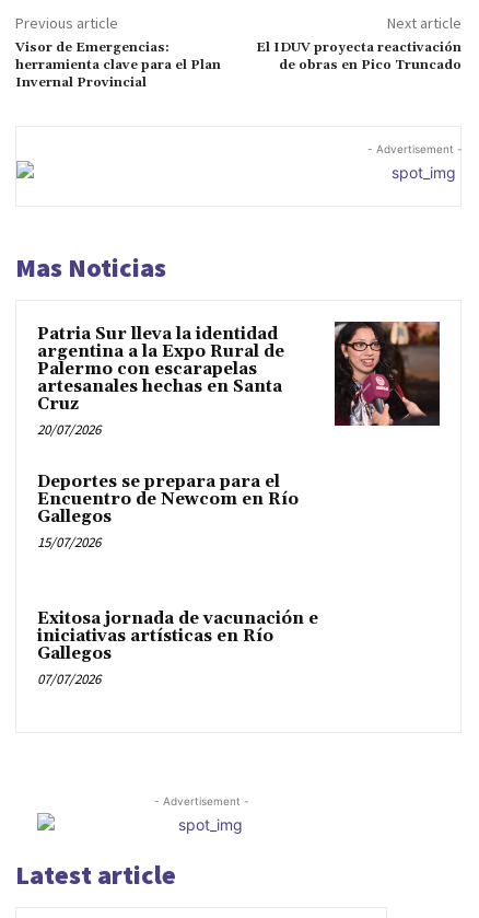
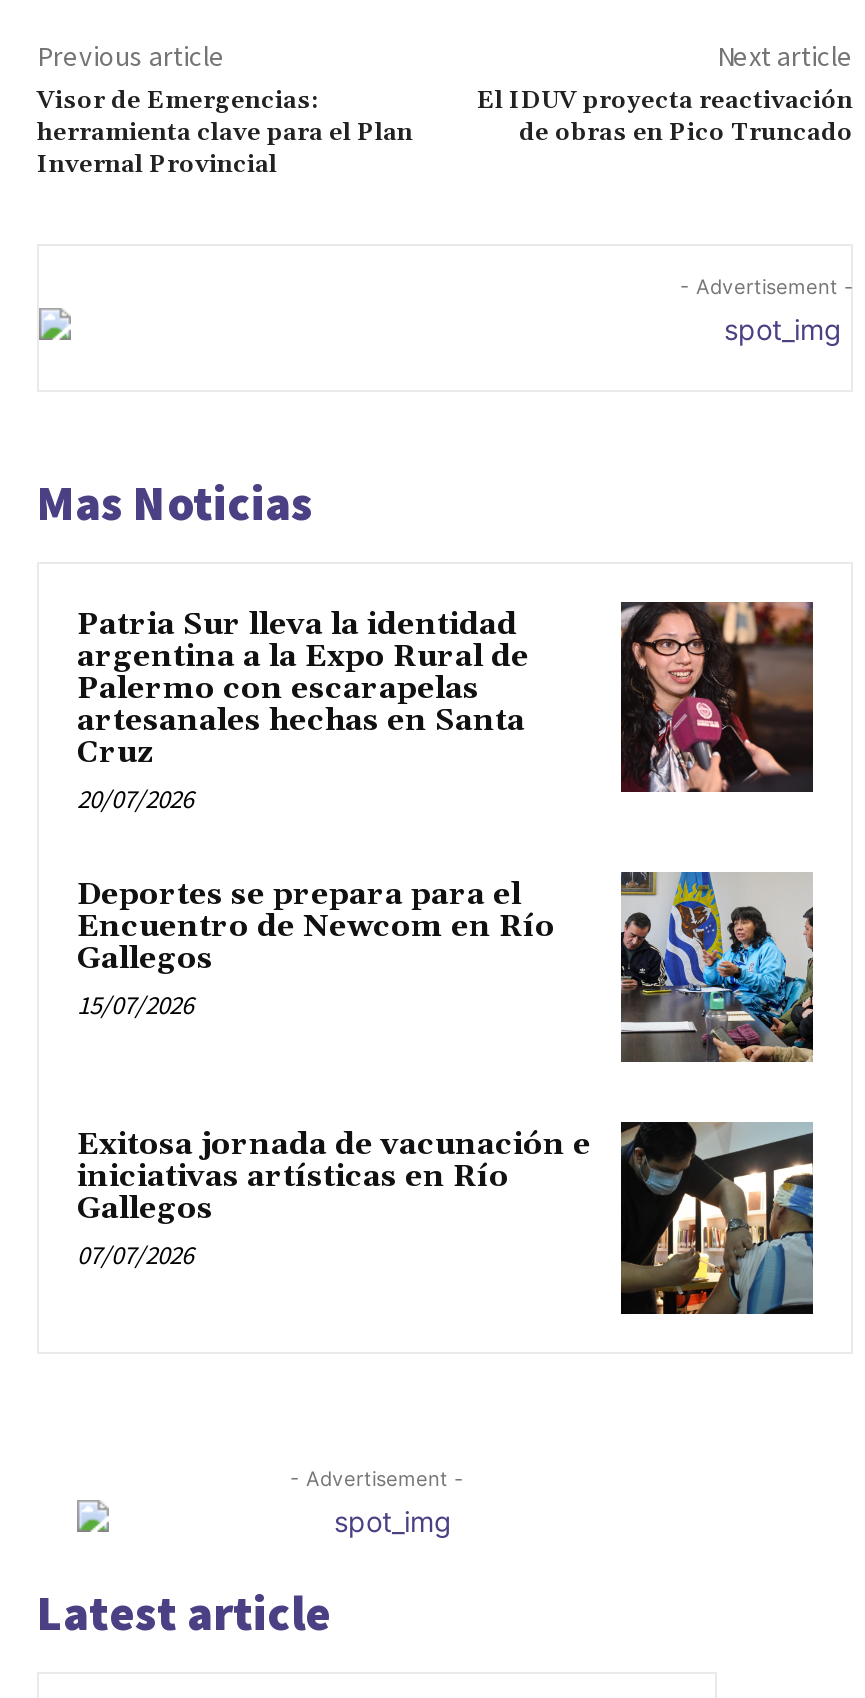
+ [image]

+ [image]
